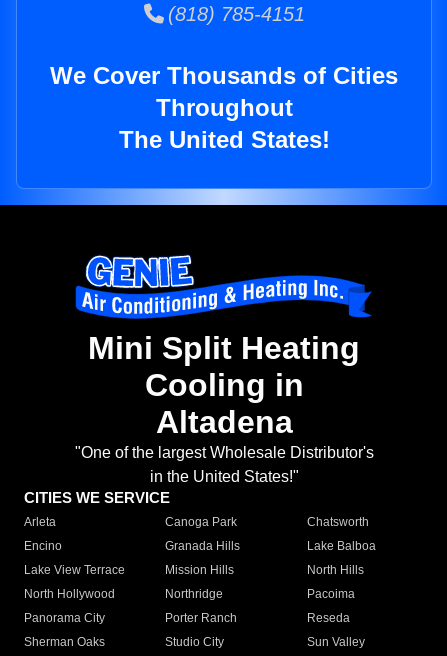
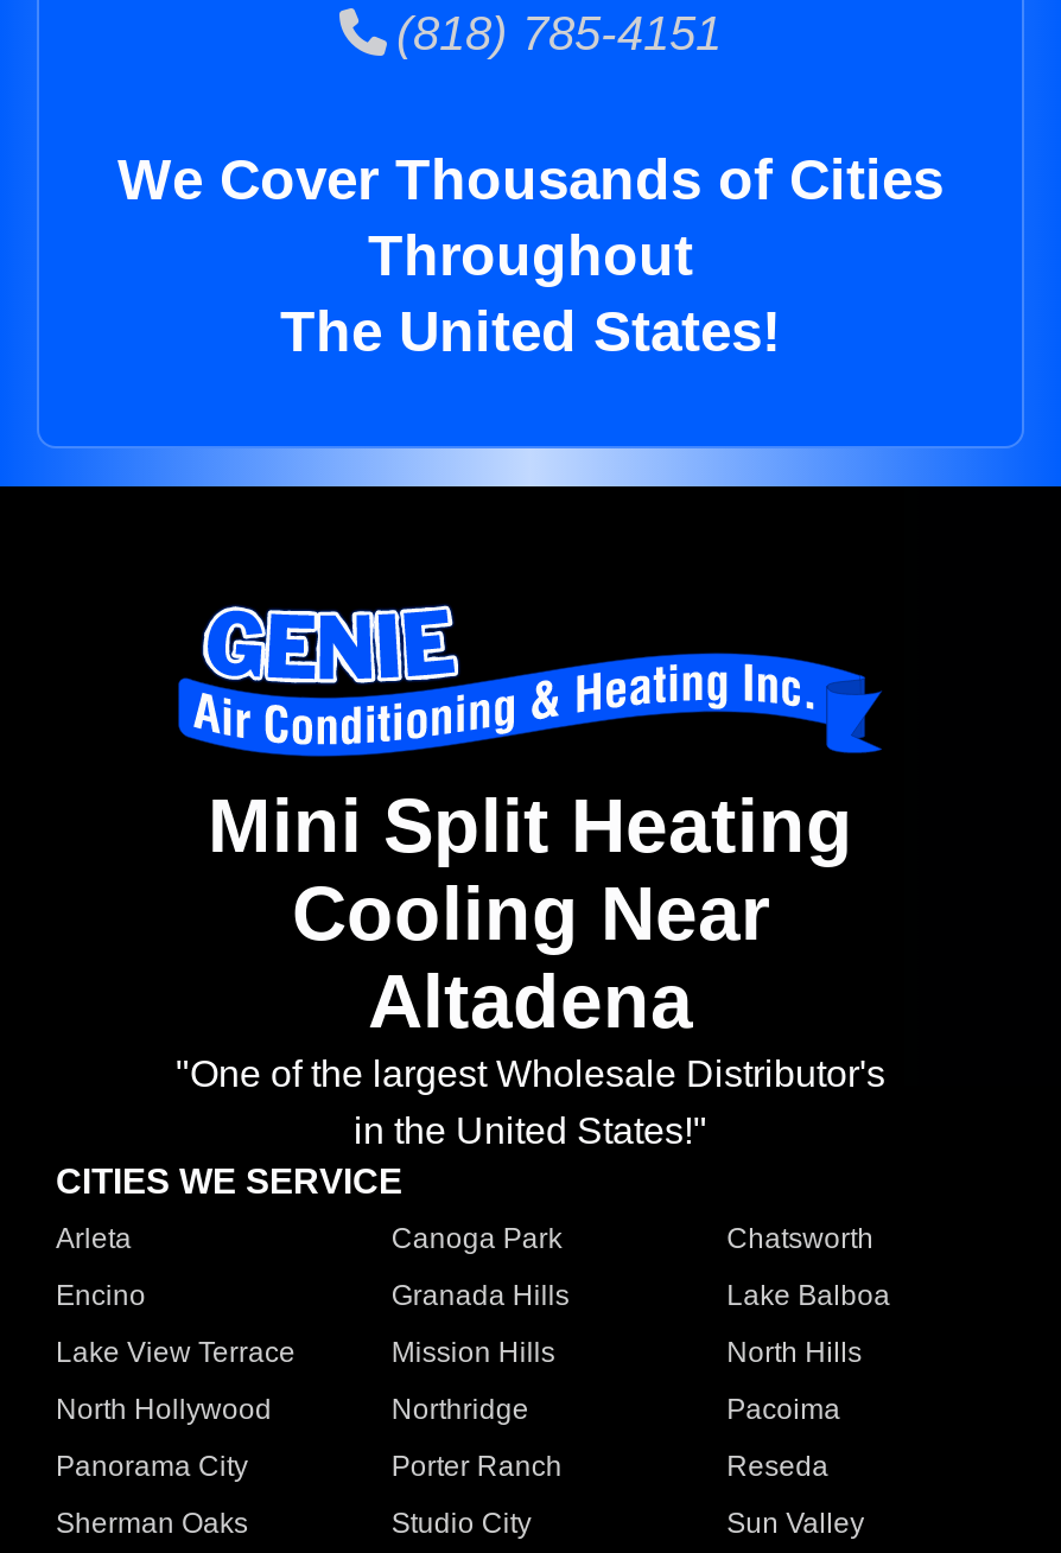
- Cooling in
+ Cooling Near
